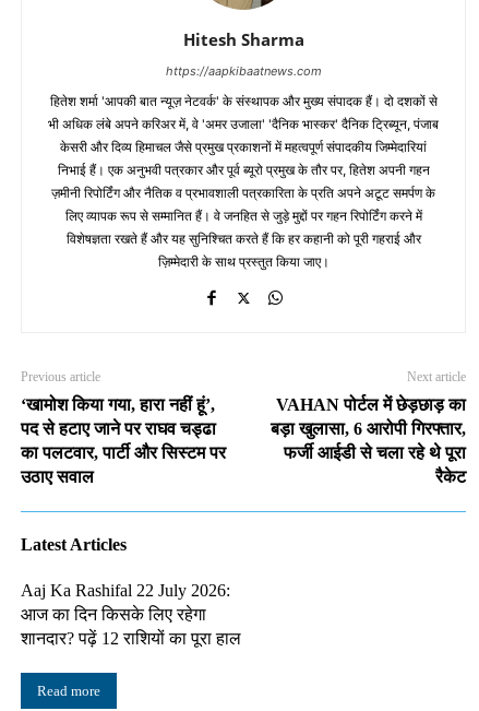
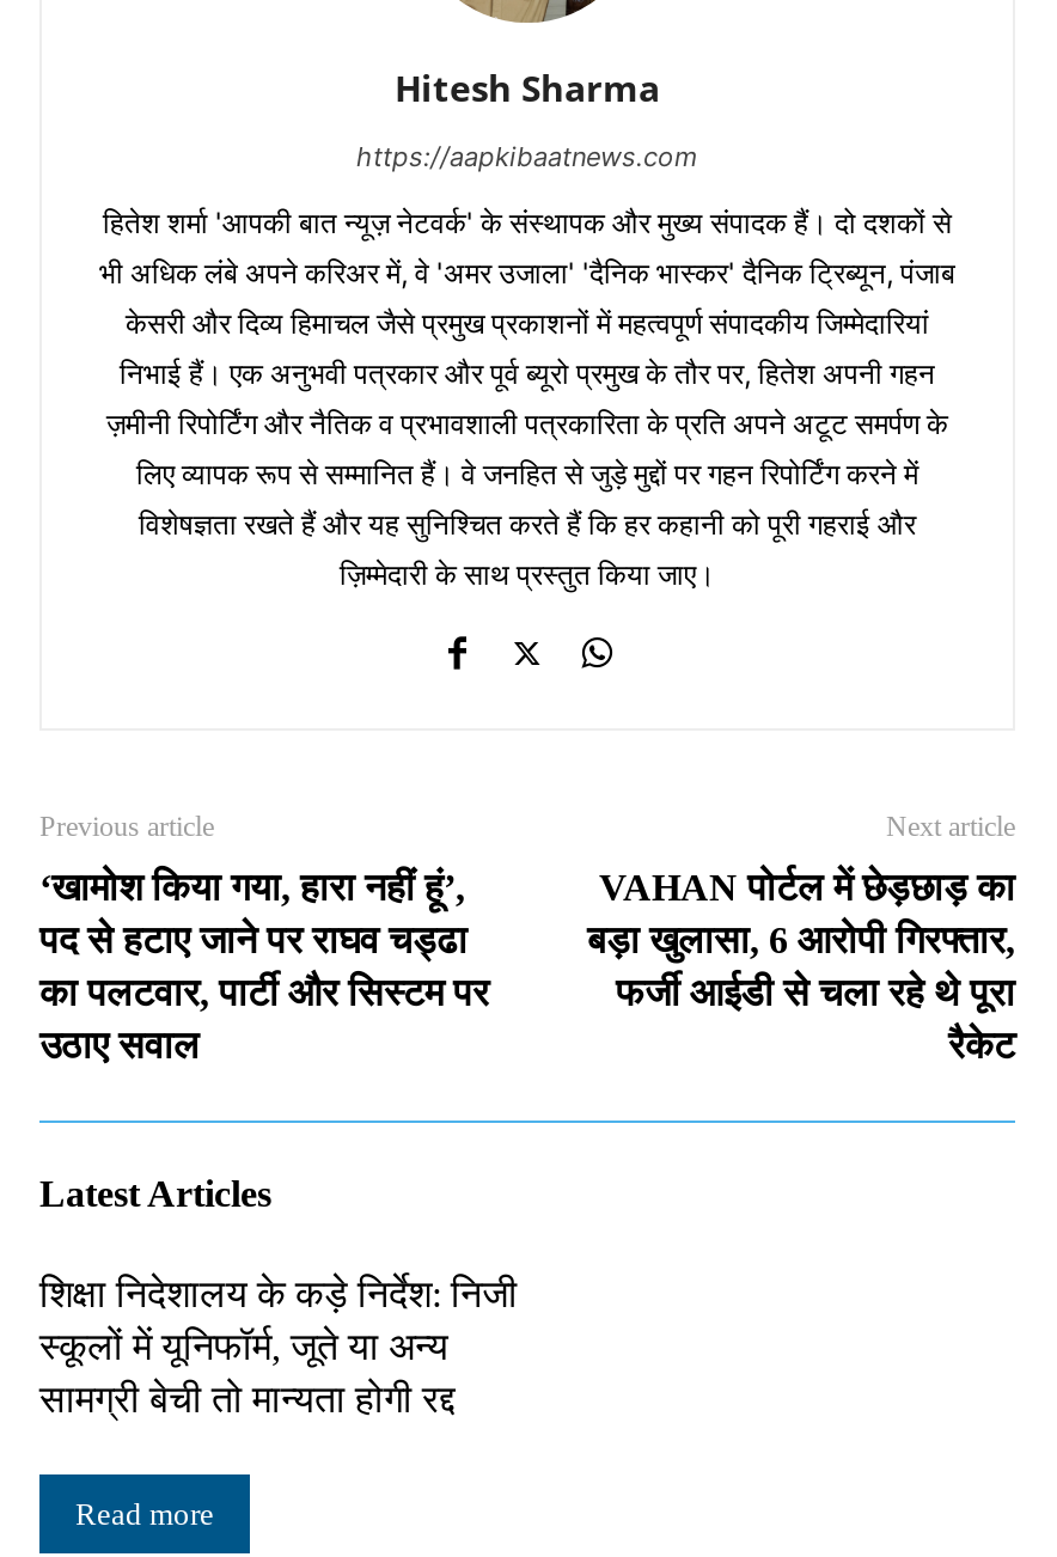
- Aaj Ka Rashifal 22 July 2026:
- आज का दिन किसके लिए रहेगा
- शानदार? पढ़ें 12 राशियों का पूरा हाल
+ शिक्षा निदेशालय के कड़े निर्देश: निजी
+ स्कूलों में यूनिफॉर्म, जूते या अन्य
+ सामग्री बेची तो मान्यता होगी रद्द
